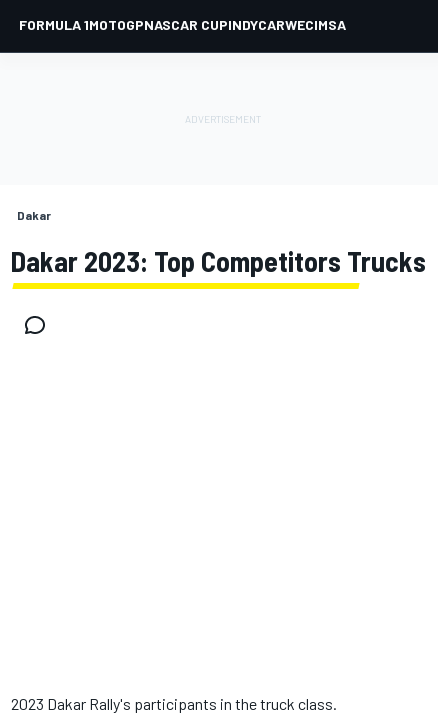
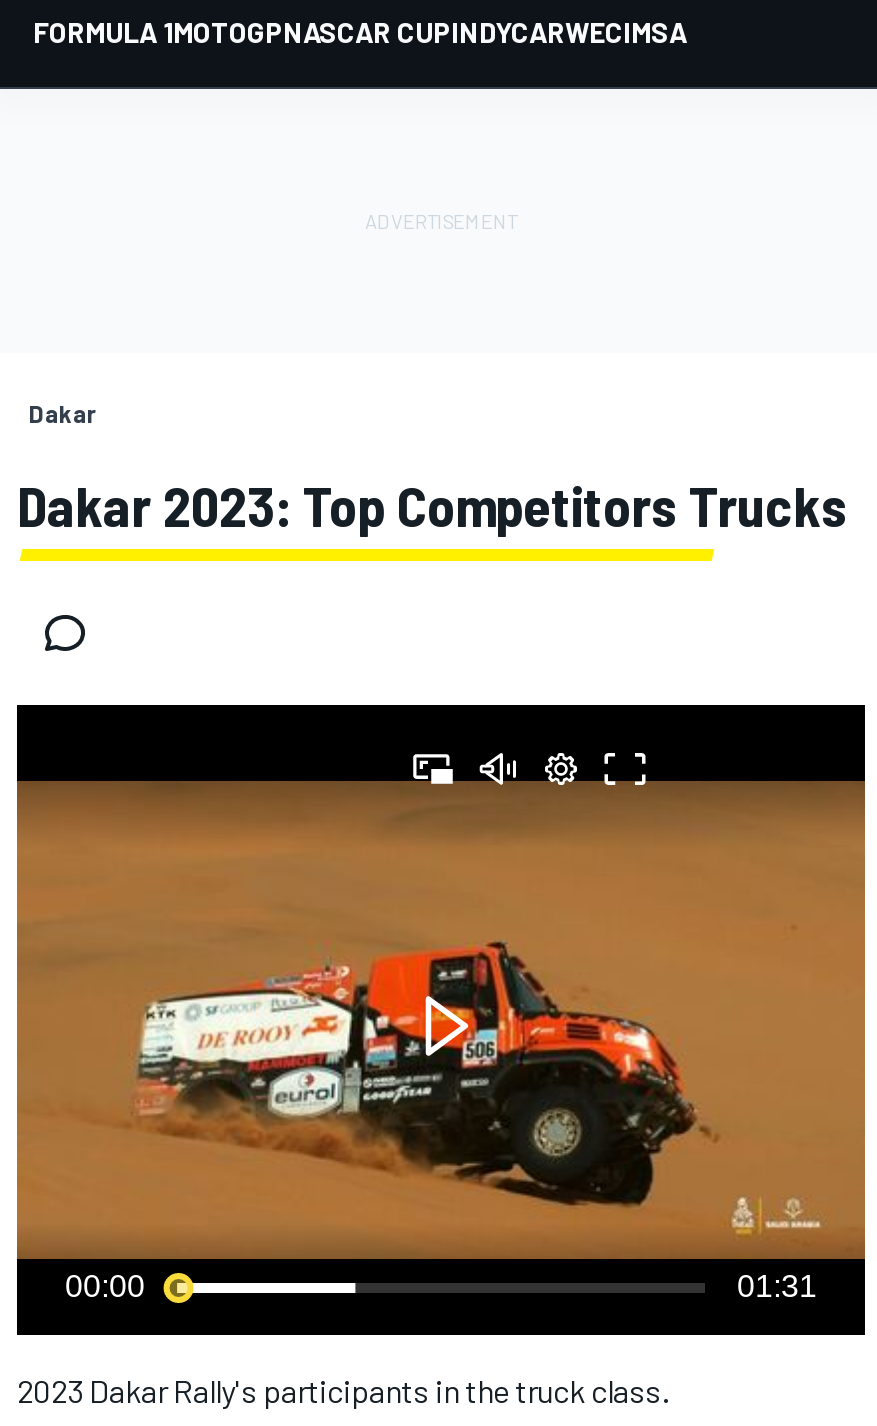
+ [image]
+ 00:00
+ 01:31
